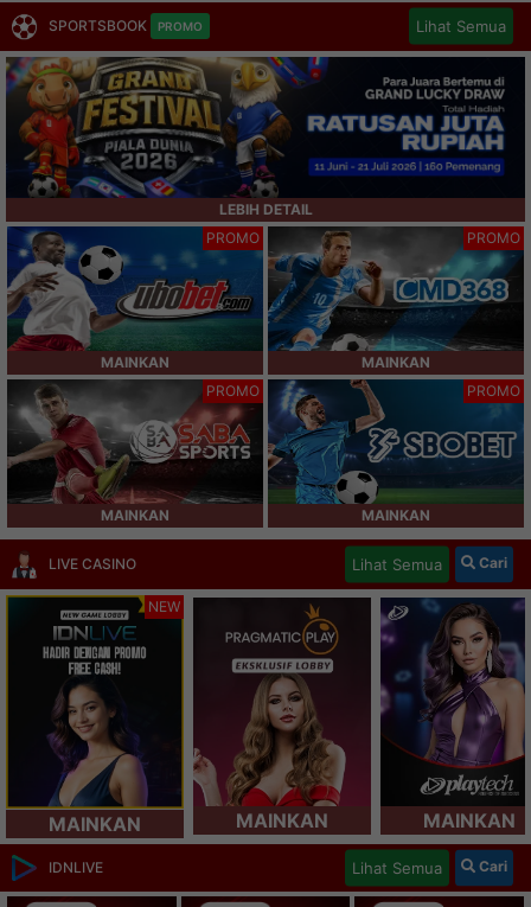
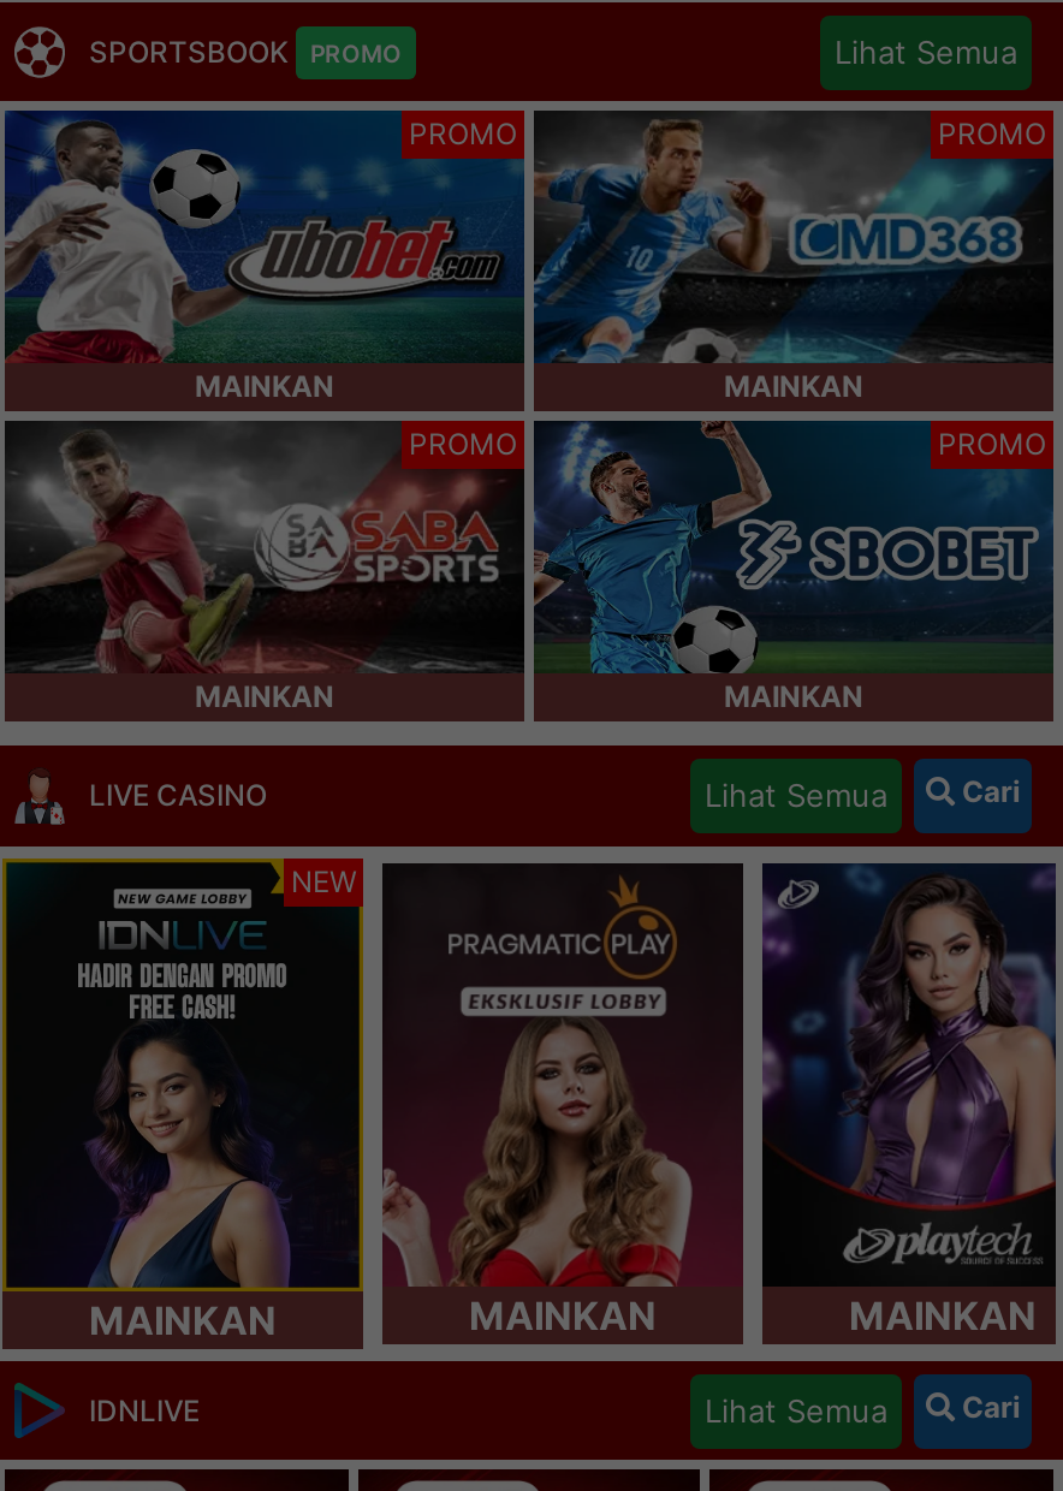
- [image]
- LEBIH DETAIL
